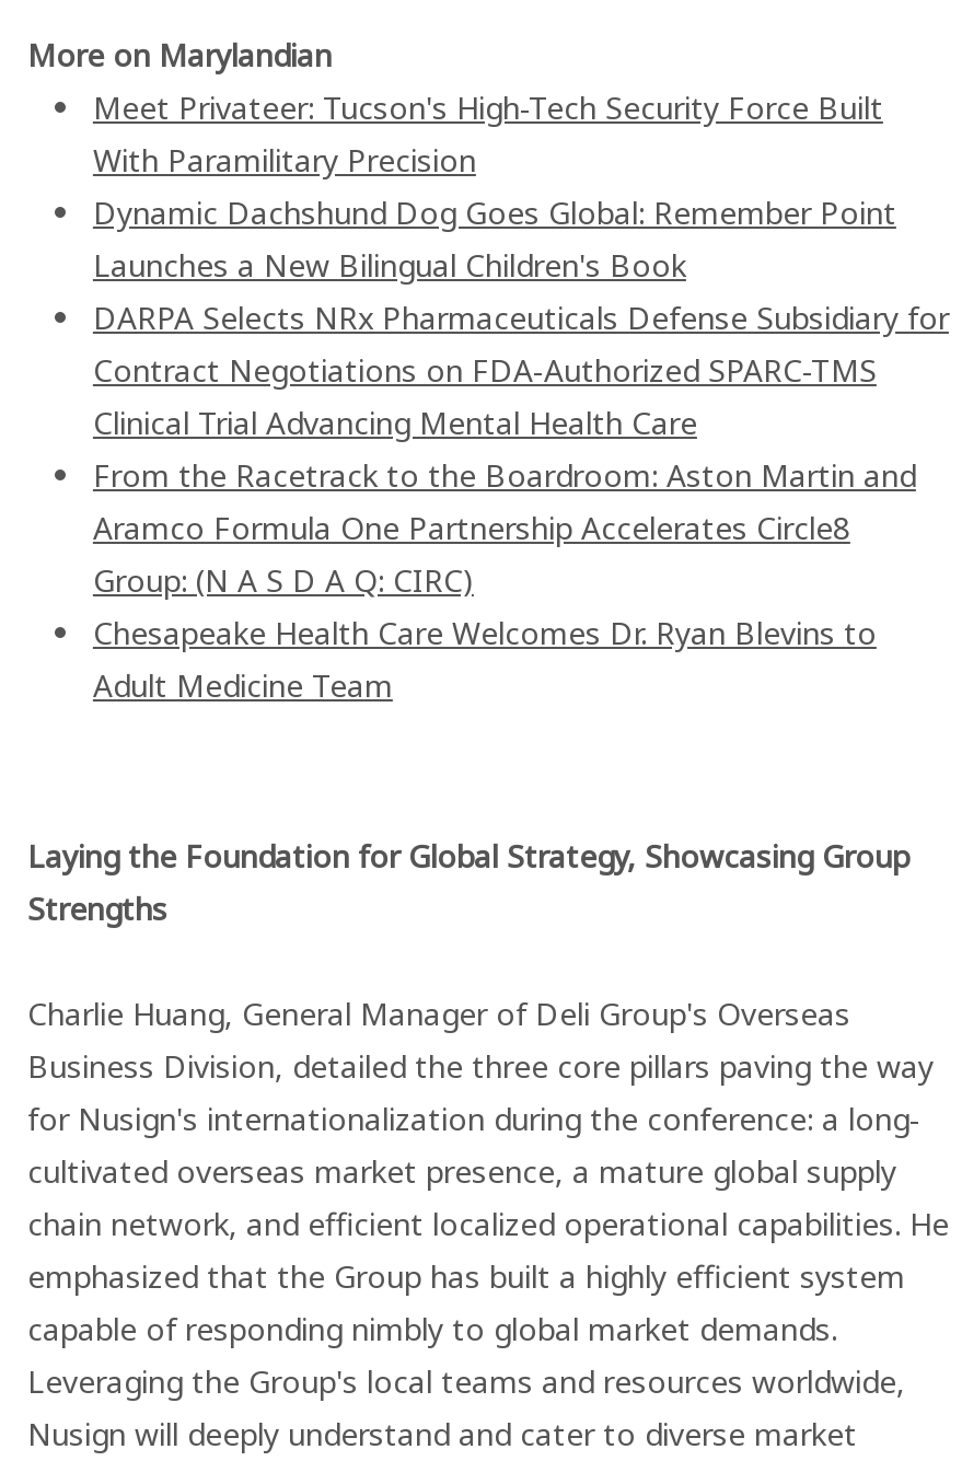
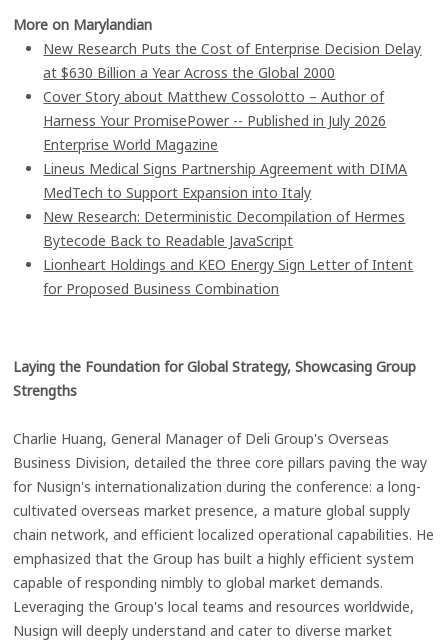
- Meet Privateer: Tucson's High-Tech Security Force Built
- With Paramilitary Precision
- Dynamic Dachshund Dog Goes Global: Remember Point
- Launches a New Bilingual Children's Book
- DARPA Selects NRx Pharmaceuticals Defense Subsidiary for
- Contract Negotiations on FDA-Authorized SPARC-TMS
- Clinical Trial Advancing Mental Health Care
- From the Racetrack to the Boardroom: Aston Martin and
- Aramco Formula One Partnership Accelerates Circle8
- Group: (N A S D A Q: CIRC)
- Chesapeake Health Care Welcomes Dr. Ryan Blevins to
- Adult Medicine Team
+ New Research Puts the Cost of Enterprise Decision Delay
+ at $630 Billion a Year Across the Global 2000
+ Cover Story about Matthew Cossolotto – Author of
+ Harness Your PromisePower -- Published in July 2026
+ Enterprise World Magazine
+ Lineus Medical Signs Partnership Agreement with DIMA
+ MedTech to Support Expansion into Italy
+ New Research: Deterministic Decompilation of Hermes
+ Bytecode Back to Readable JavaScript
+ Lionheart Holdings and KEO Energy Sign Letter of Intent
+ for Proposed Business Combination
